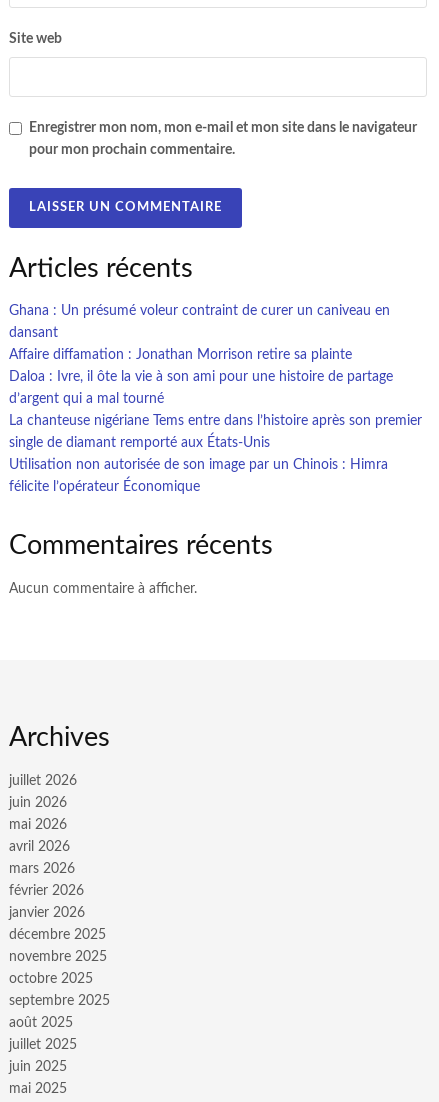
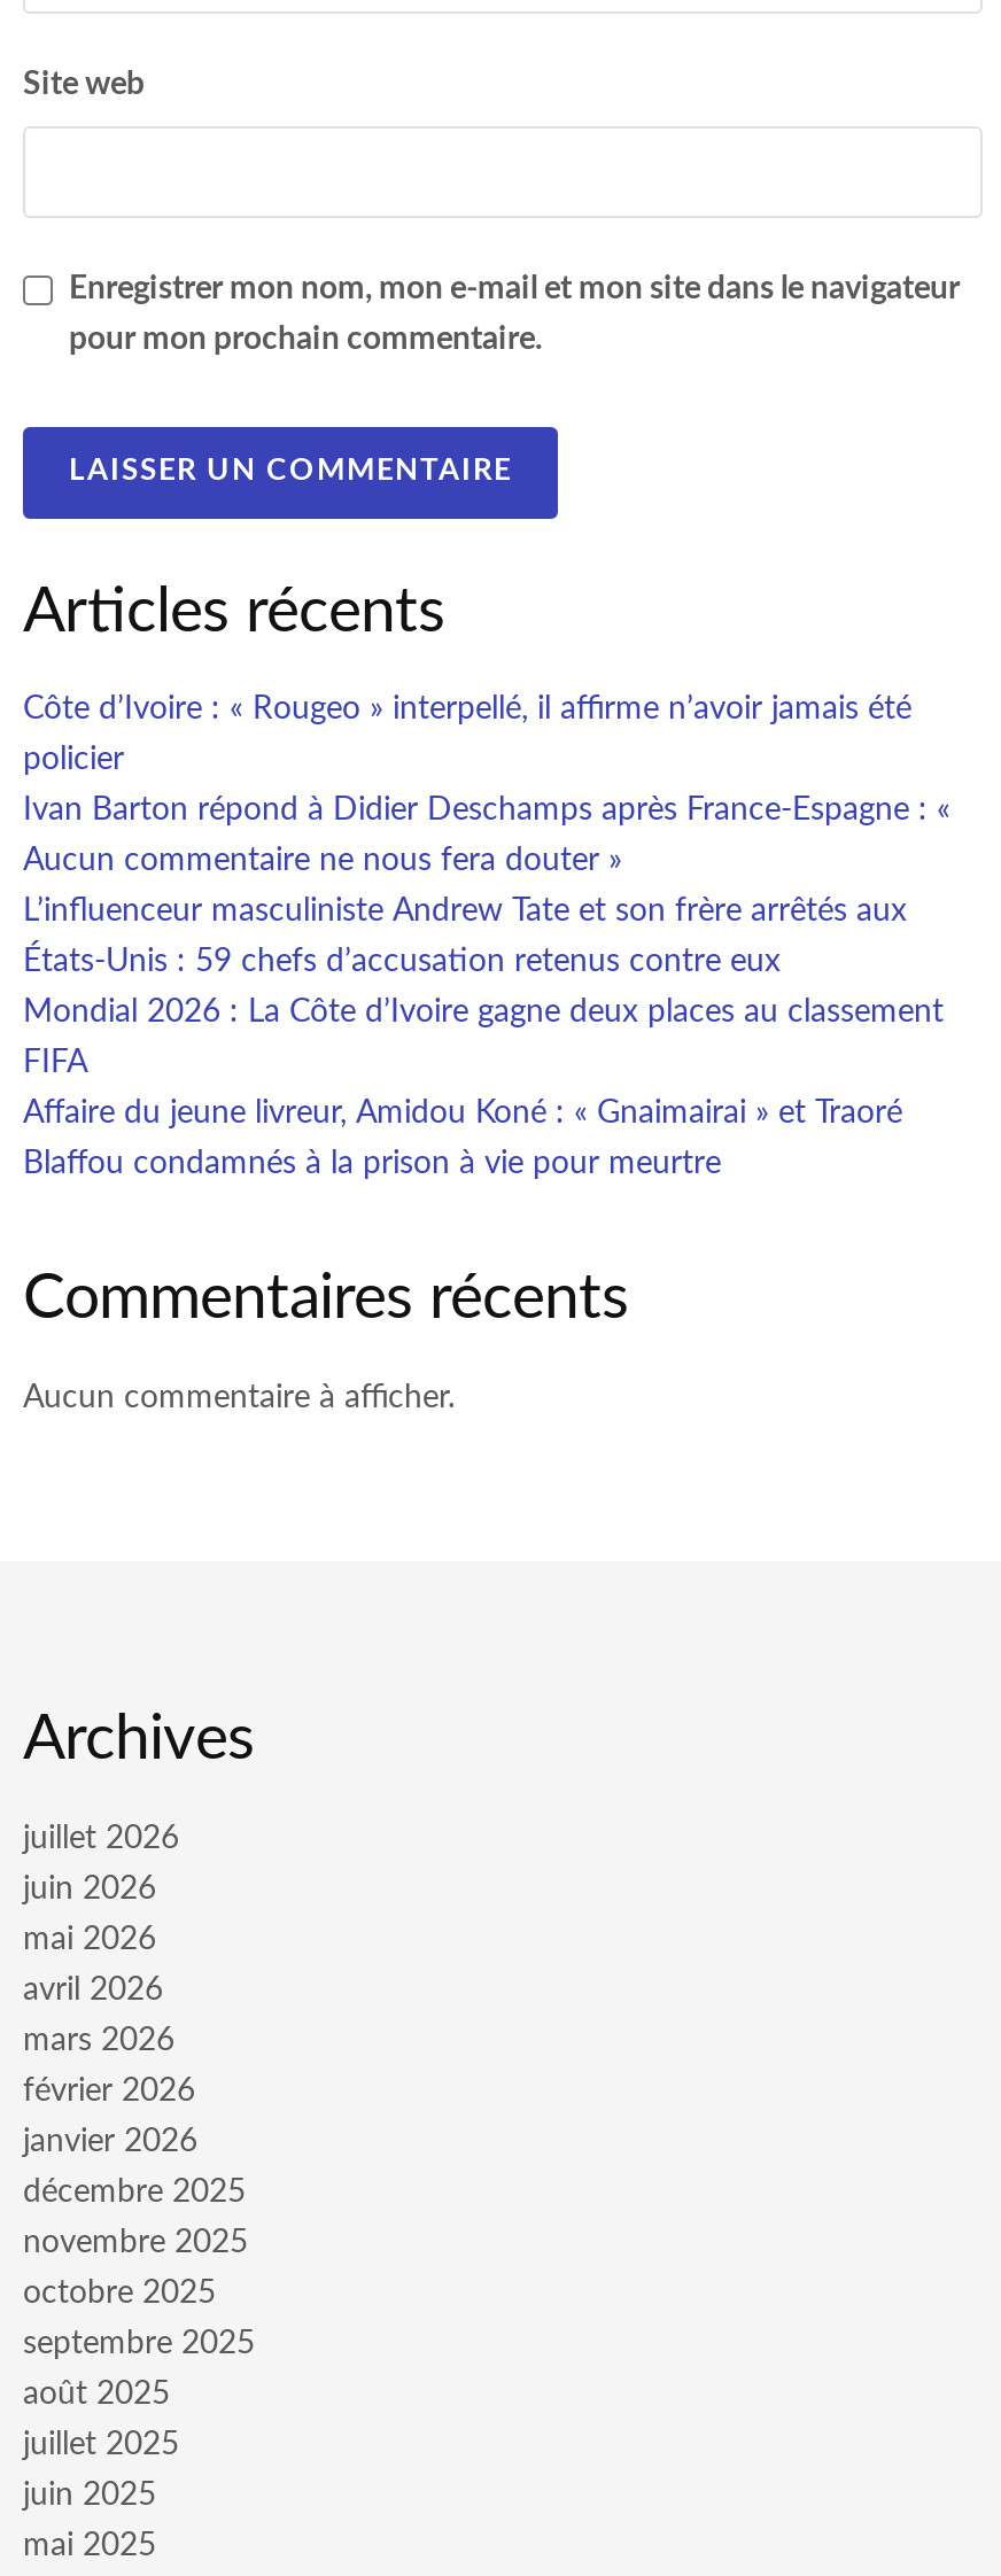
- Ghana : Un présumé voleur contraint de curer un caniveau en
- dansant
- Affaire diffamation : Jonathan Morrison retire sa plainte
- Daloa : Ivre, il ôte la vie à son ami pour une histoire de partage
- d’argent qui a mal tourné
- La chanteuse nigériane Tems entre dans l’histoire après son premier
- single de diamant remporté aux États-Unis
- Utilisation non autorisée de son image par un Chinois : Himra
- félicite l’opérateur Économique
+ Côte d’Ivoire : « Rougeo » interpellé, il affirme n’avoir jamais été
+ policier
+ Ivan Barton répond à Didier Deschamps après France-Espagne : «
+ Aucun commentaire ne nous fera douter »
+ L’influenceur masculiniste Andrew Tate et son frère arrêtés aux
+ États-Unis : 59 chefs d’accusation retenus contre eux
+ Mondial 2026 : La Côte d’Ivoire gagne deux places au classement
+ FIFA
+ Affaire du jeune livreur, Amidou Koné : « Gnaimairai » et Traoré
+ Blaffou condamnés à la prison à vie pour meurtre
